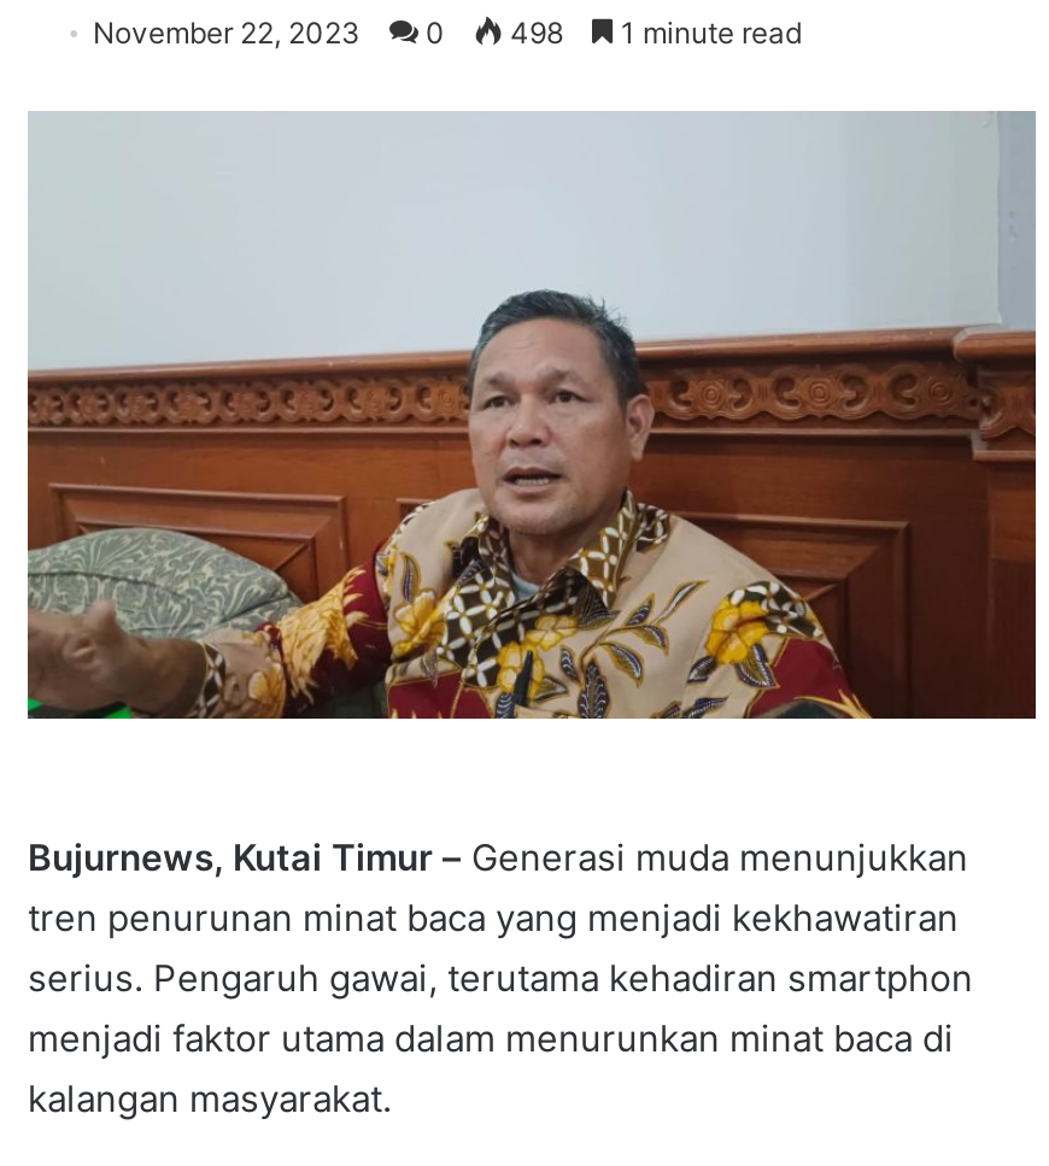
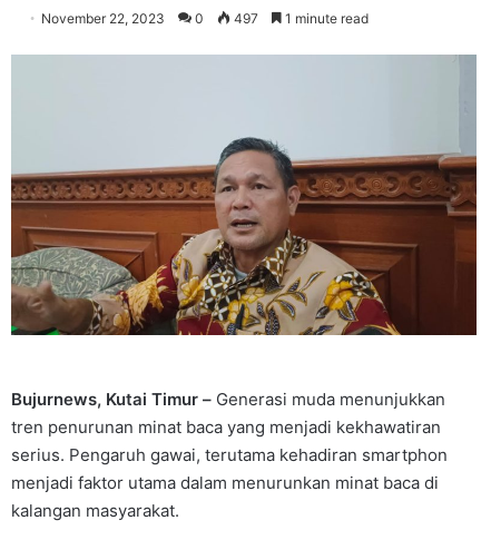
- November 22, 2023 0 498 1 minute read
+ November 22, 2023 0 497 1 minute read
